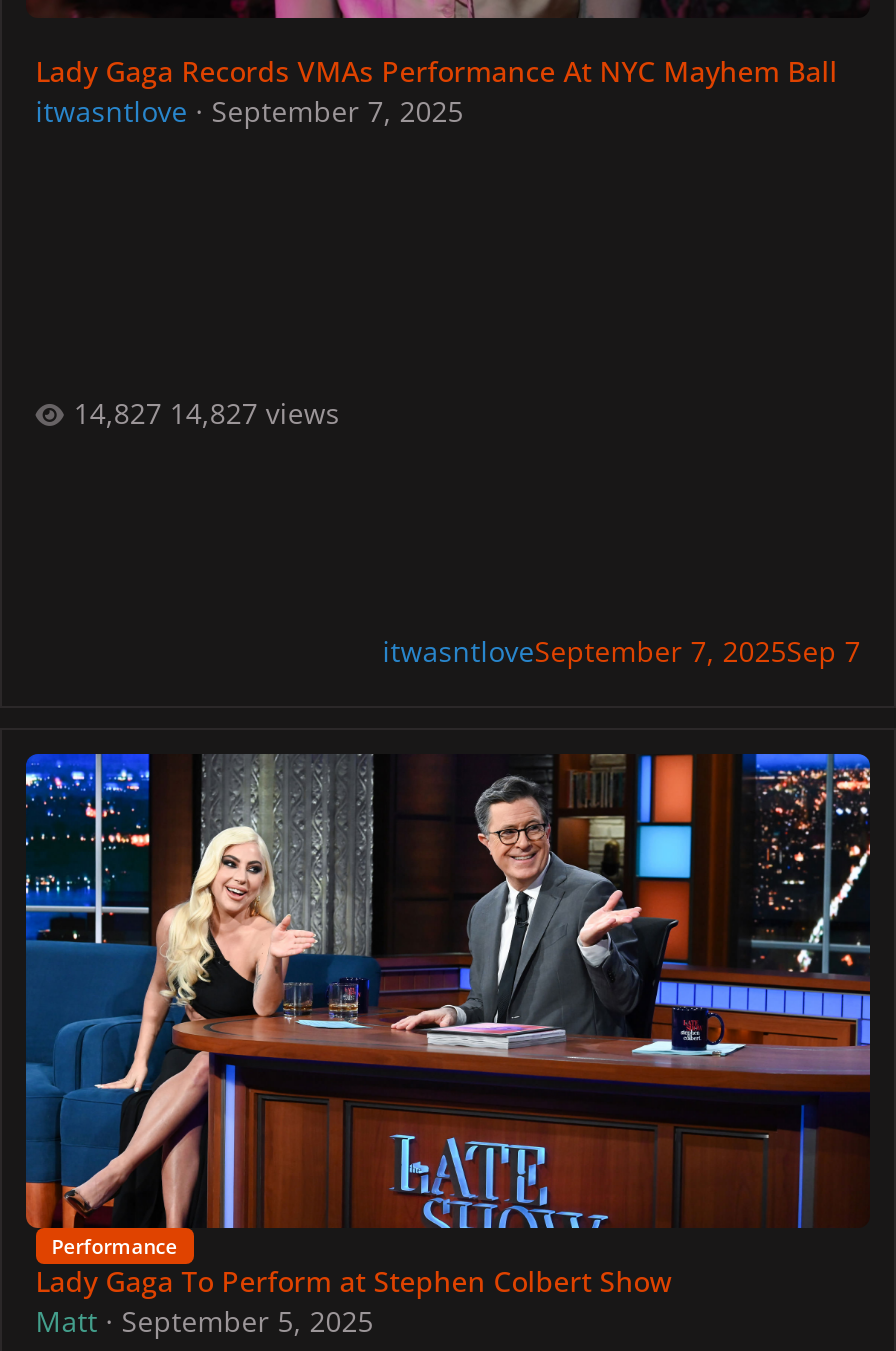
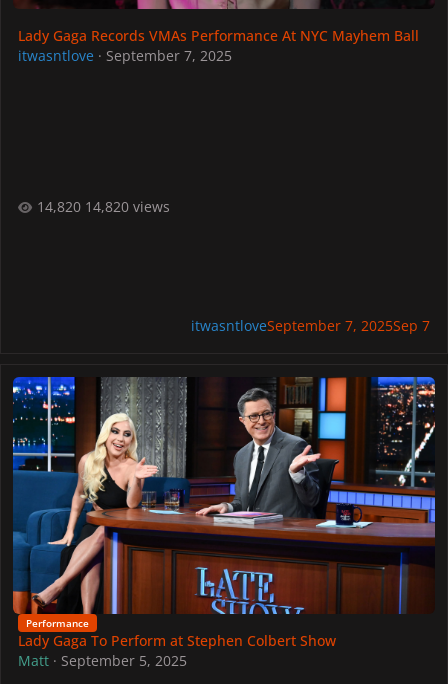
- 14,827 views
+ 14,820 views
